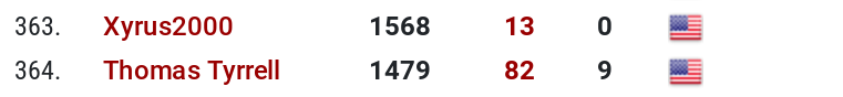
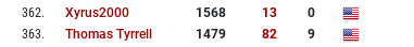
- 363. Xyrus2000
+ 362. Xyrus2000

- 364. Thomas Tyrrell
+ 363. Thomas Tyrrell
